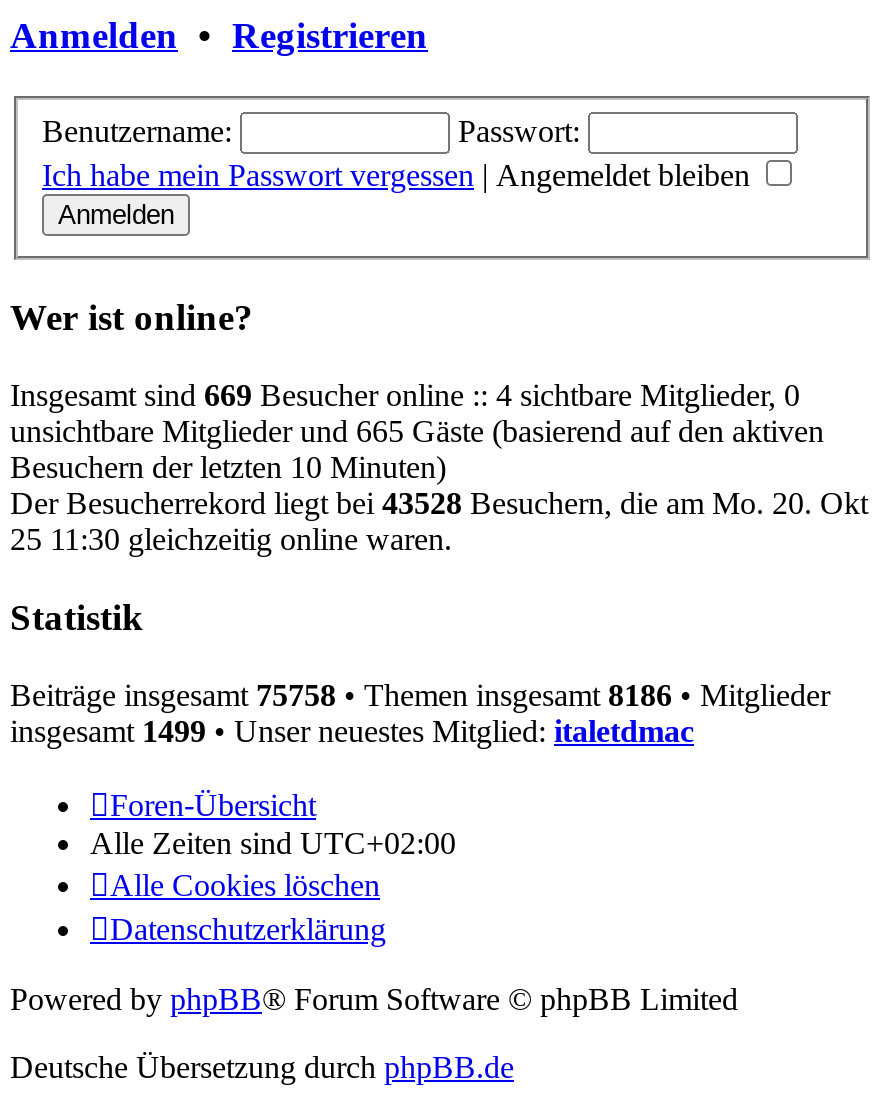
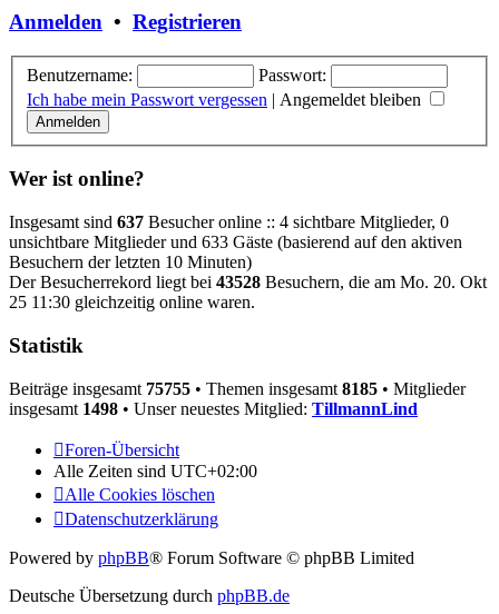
- Insgesamt sind 669 Besucher online :: 4 sichtbare Mitglieder, 0
+ Insgesamt sind 637 Besucher online :: 4 sichtbare Mitglieder, 0

- unsichtbare Mitglieder und 665 Gäste (basierend auf den aktiven
+ unsichtbare Mitglieder und 633 Gäste (basierend auf den aktiven

- Beiträge insgesamt 75758 • Themen insgesamt 8186 • Mitglieder
+ Beiträge insgesamt 75755 • Themen insgesamt 8185 • Mitglieder

- insgesamt 1499 • Unser neuestes Mitglied: italetdmac
+ insgesamt 1498 • Unser neuestes Mitglied: TillmannLind
